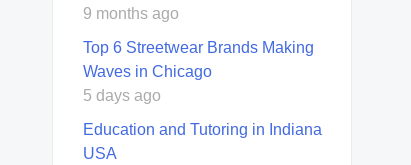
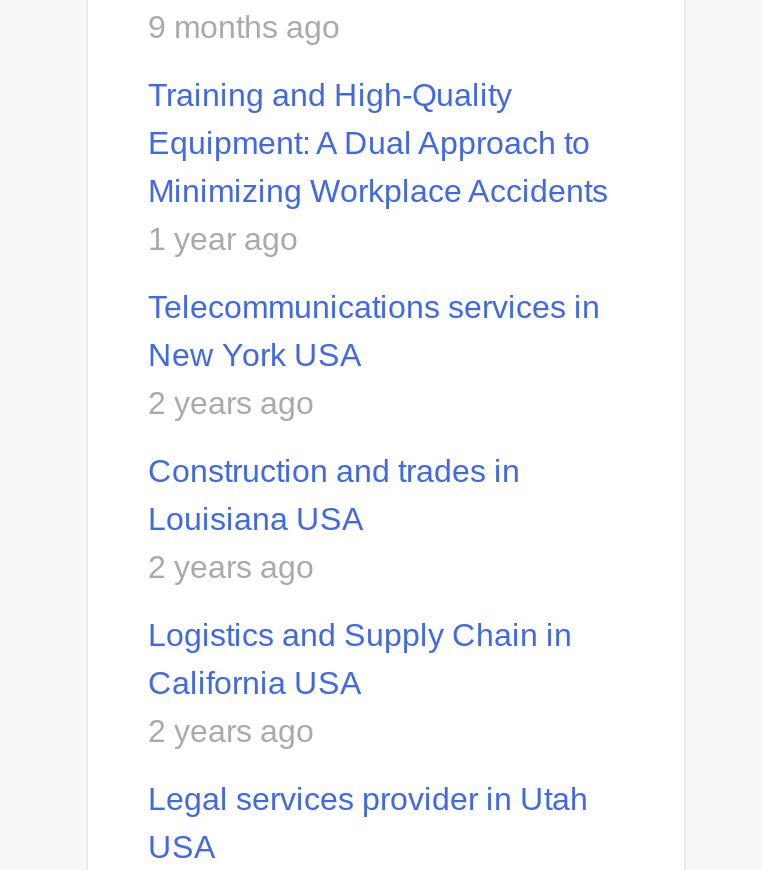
- Top 6 Streetwear Brands Making
- Waves in Chicago
- 5 days ago
- Education and Tutoring in Indiana
+ Training and High-Quality
+ Equipment: A Dual Approach to
+ Minimizing Workplace Accidents
+ 1 year ago
+ Telecommunications services in
+ New York USA
+ 2 years ago
+ Construction and trades in
+ Louisiana USA
+ 2 years ago
+ Logistics and Supply Chain in
+ California USA
+ 2 years ago
+ Legal services provider in Utah
